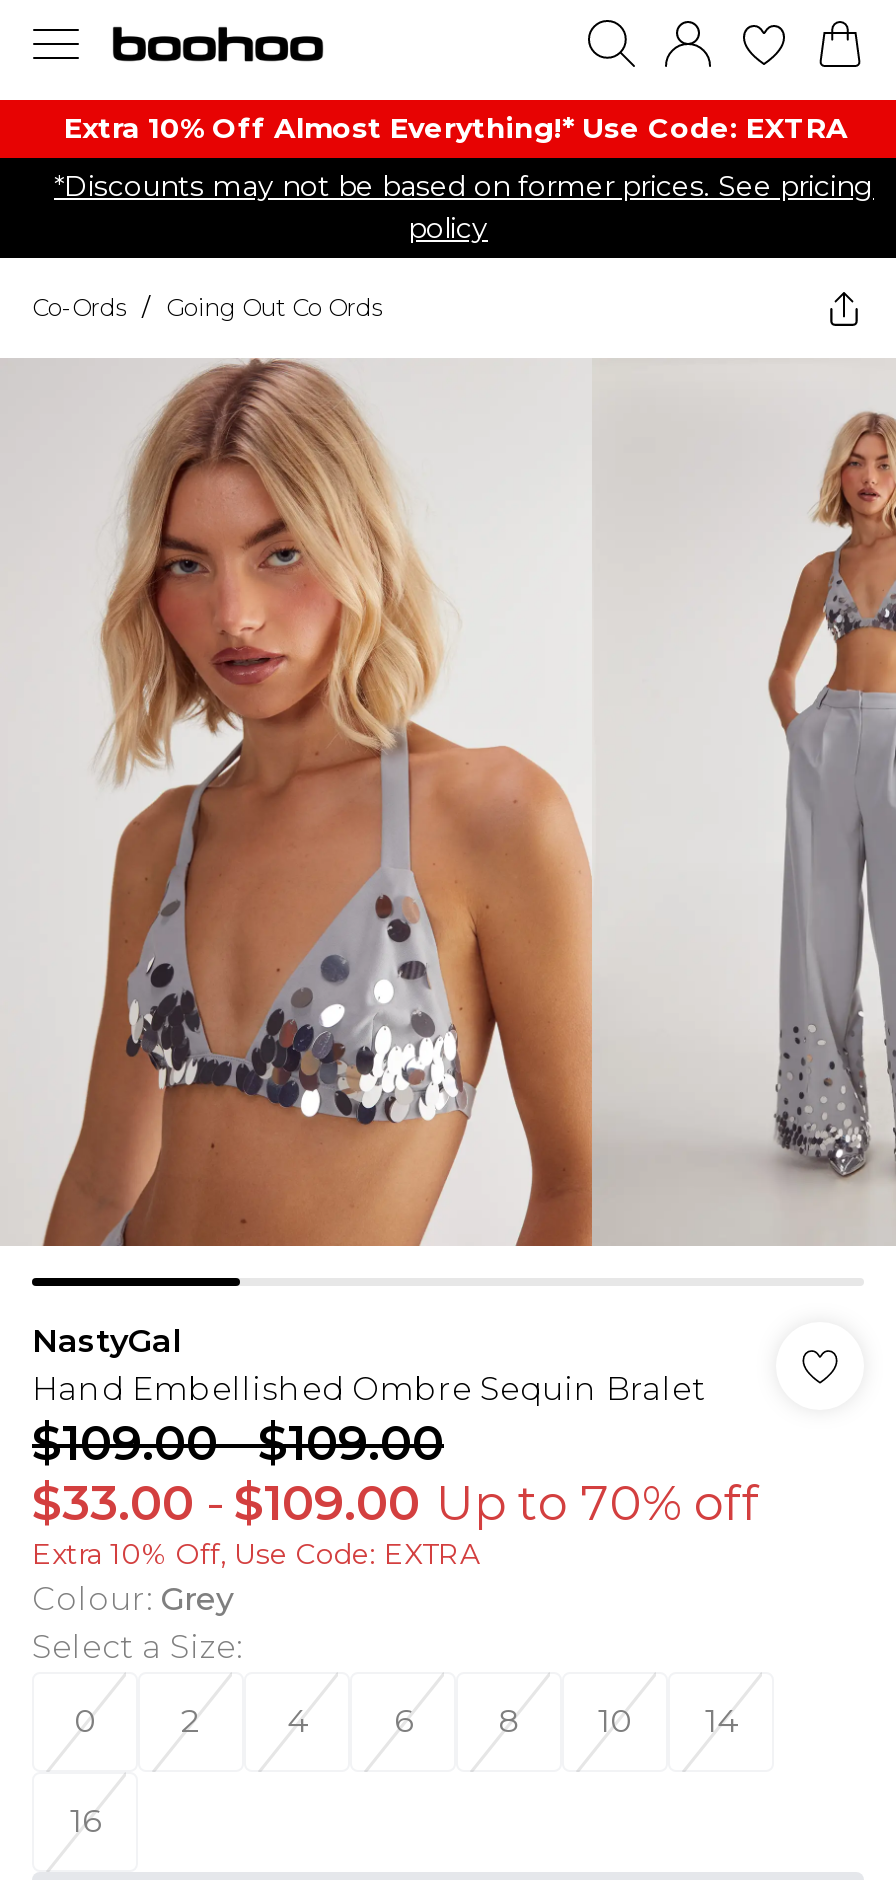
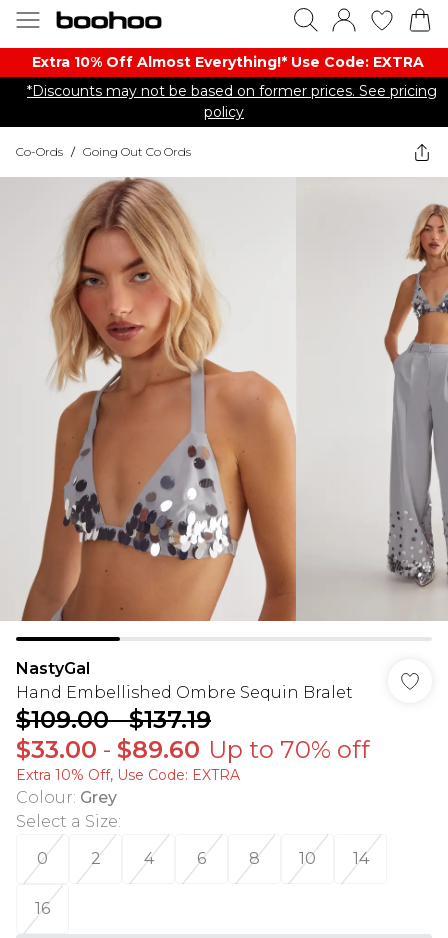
- $109.00-$109.00
+ $109.00-$137.19

- $33.00 - $109.00 Up to 70% off
+ $33.00 - $89.60 Up to 70% off
